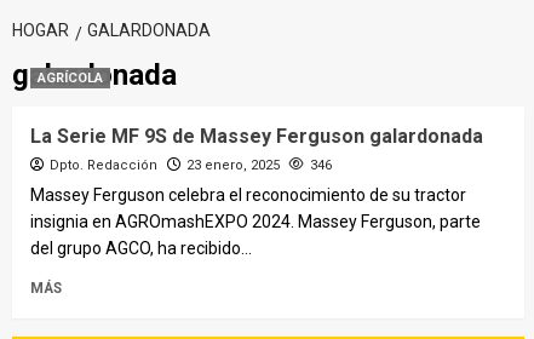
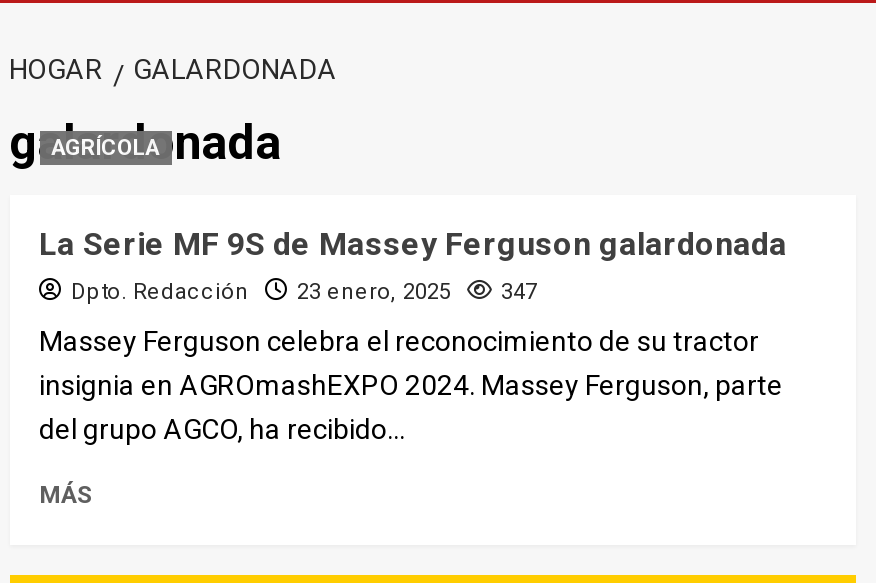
- Dpto. Redacción 23 enero, 2025 346
+ Dpto. Redacción 23 enero, 2025 347
